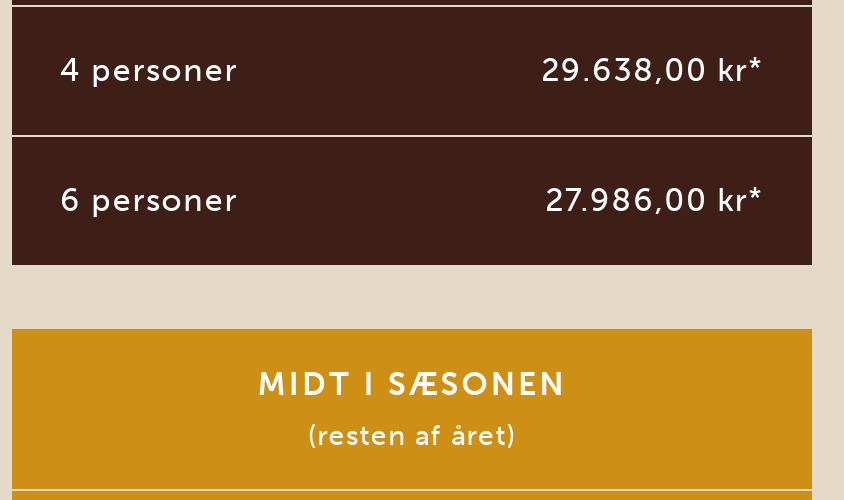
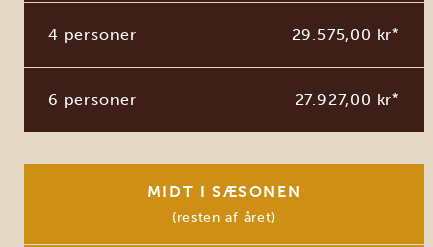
- 29.638,00 kr*
+ 29.575,00 kr*

- 27.986,00 kr*
+ 27.927,00 kr*
